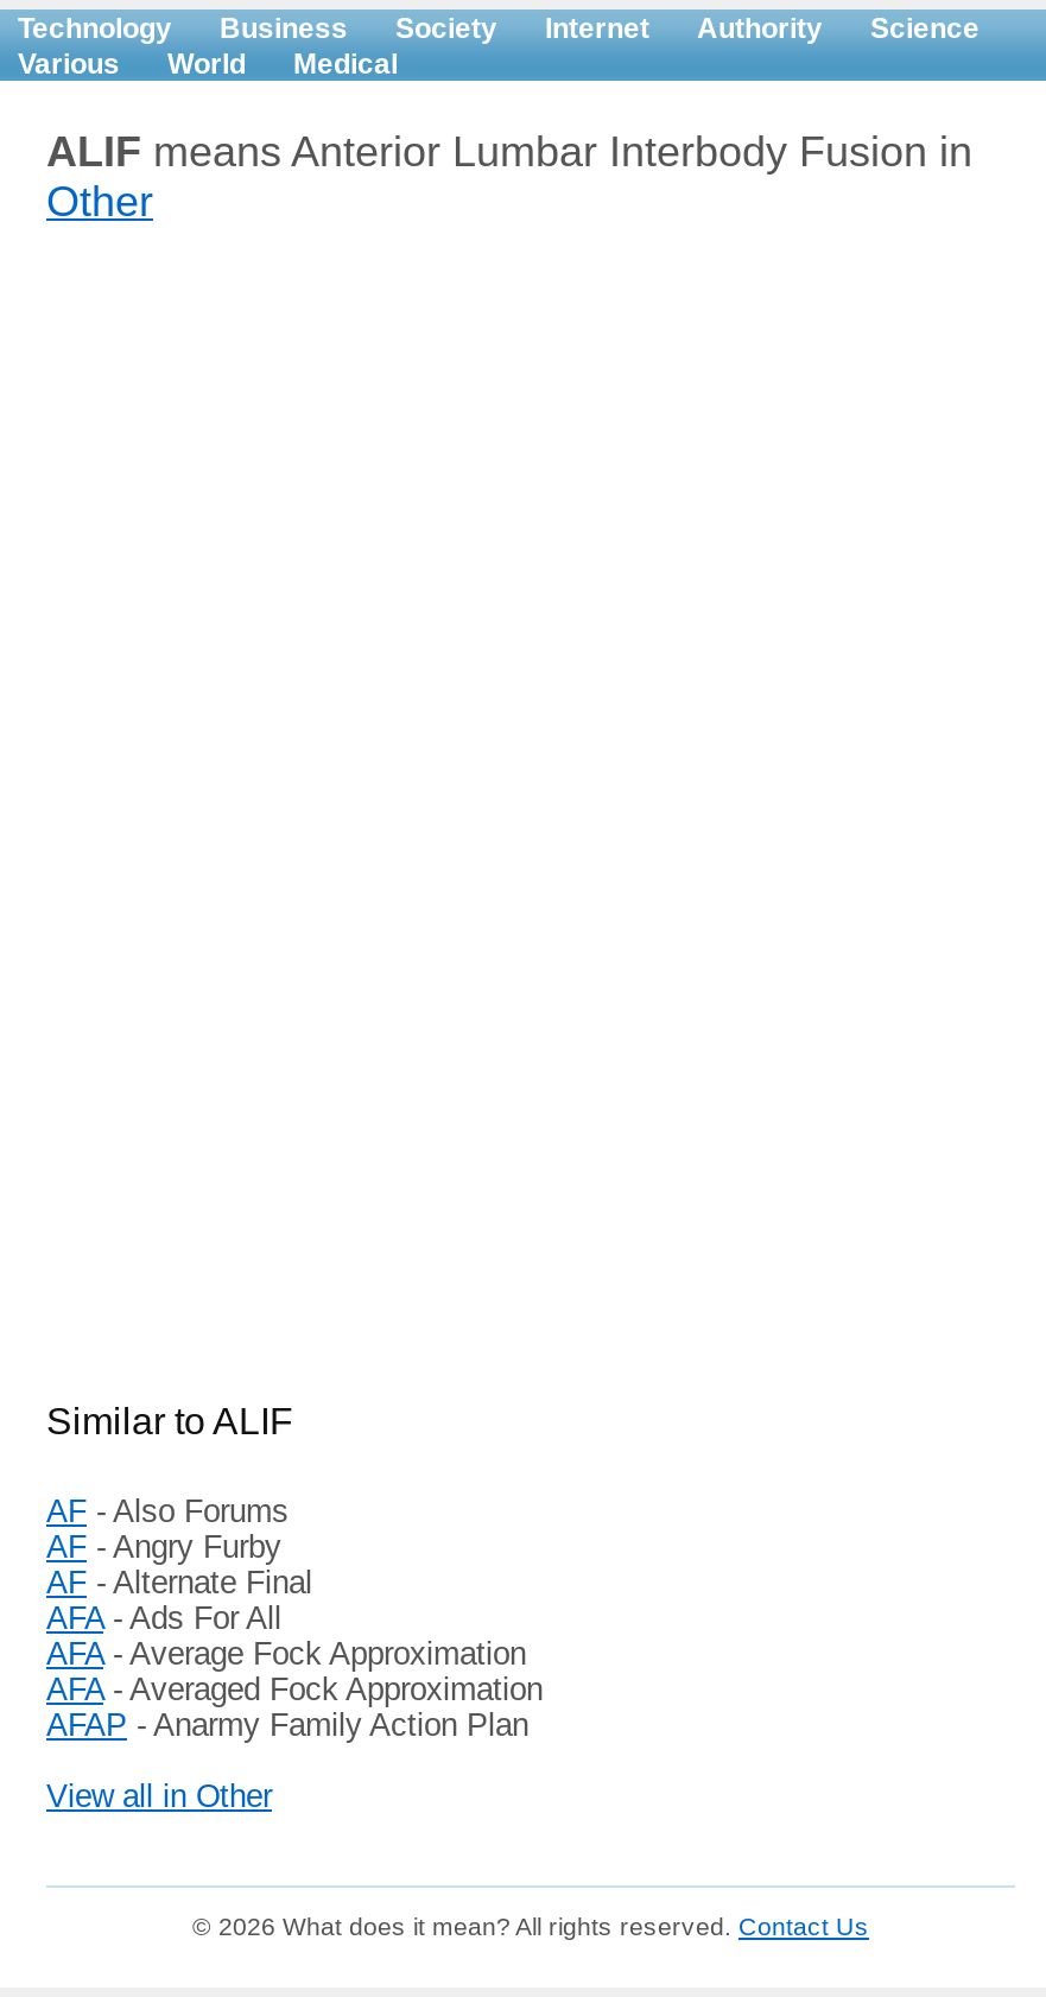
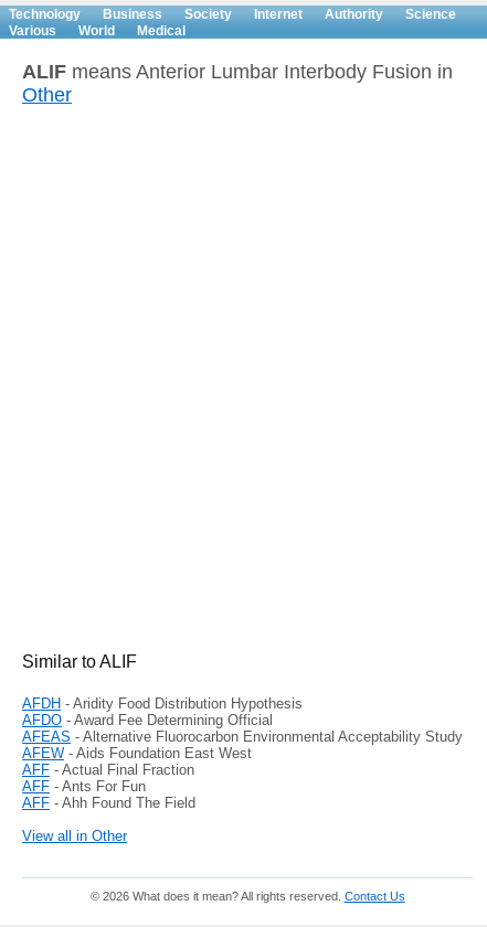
- AF - Also Forums
- AF - Angry Furby
- AF - Alternate Final
- AFA - Ads For All
- AFA - Average Fock Approximation
- AFA - Averaged Fock Approximation
- AFAP - Anarmy Family Action Plan
+ AFDH - Aridity Food Distribution Hypothesis
+ AFDO - Award Fee Determining Official
+ AFEAS - Alternative Fluorocarbon Environmental Acceptability Study
+ AFEW - Aids Foundation East West
+ AFF - Actual Final Fraction
+ AFF - Ants For Fun
+ AFF - Ahh Found The Field
